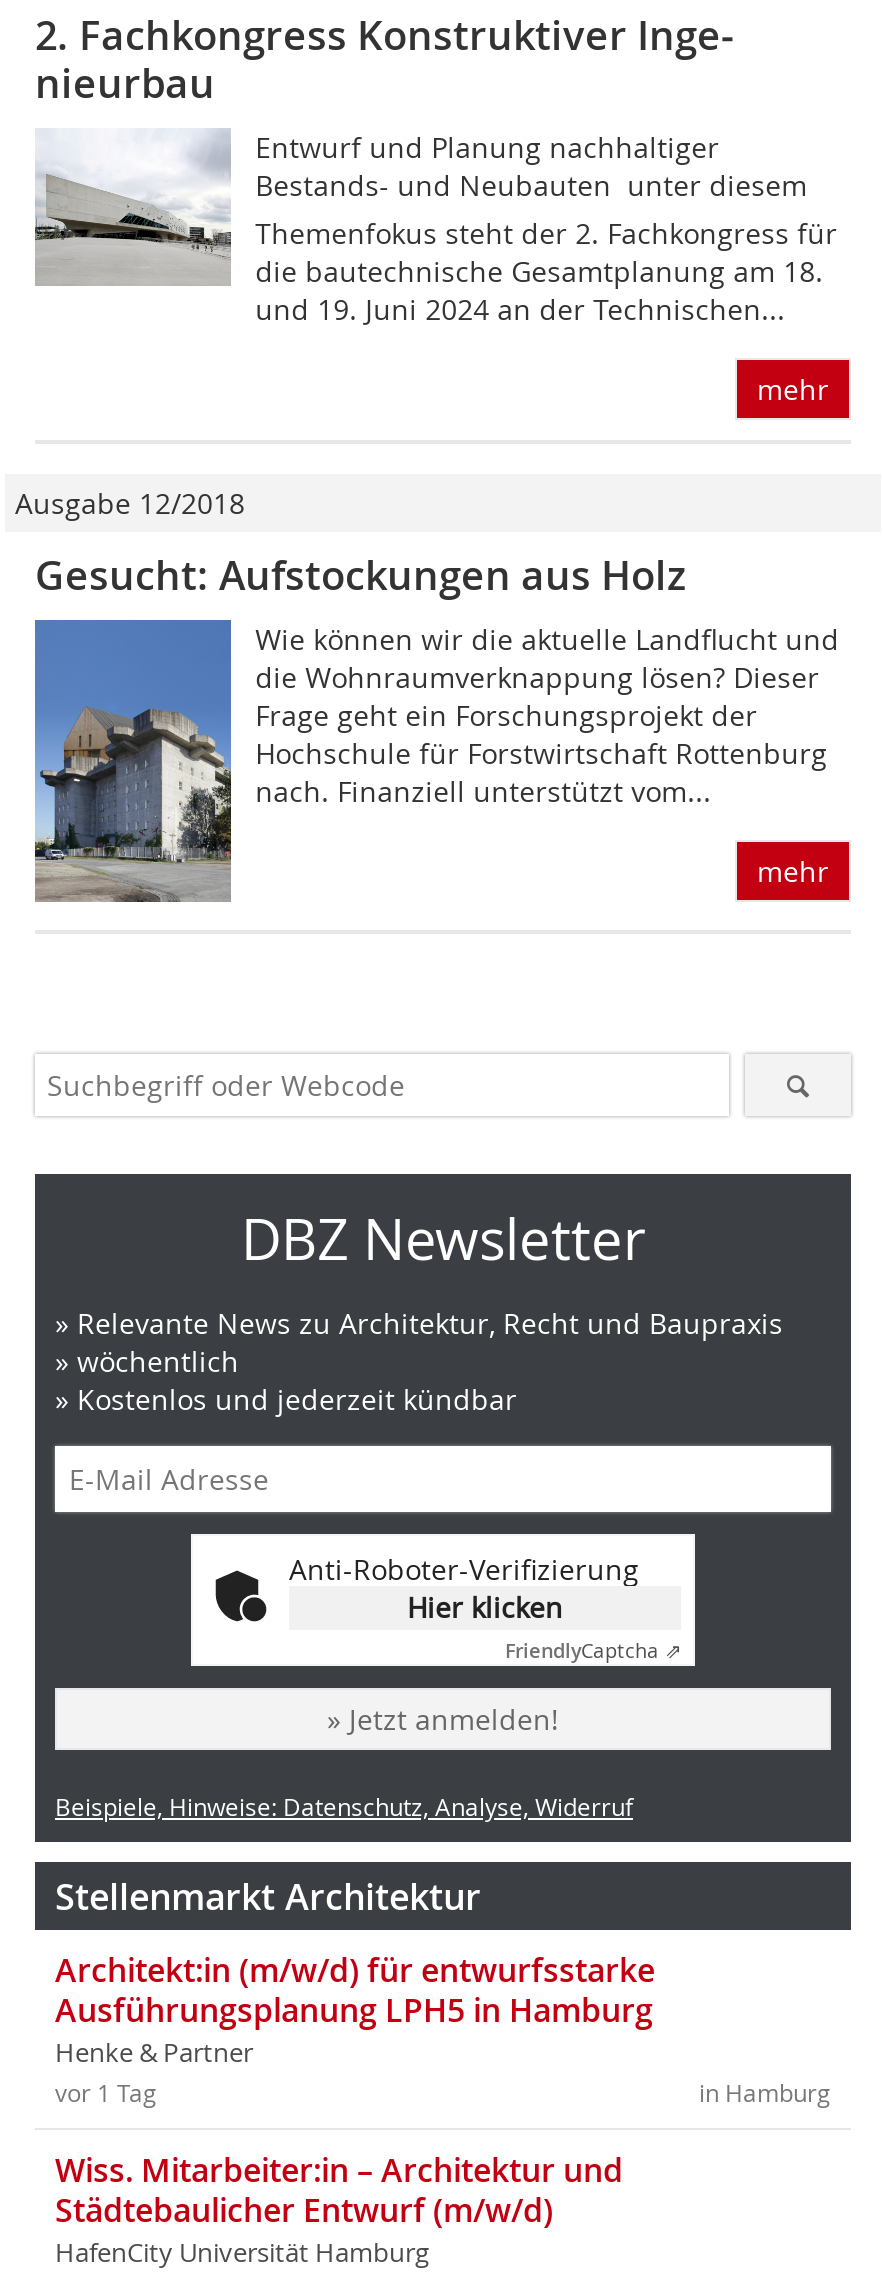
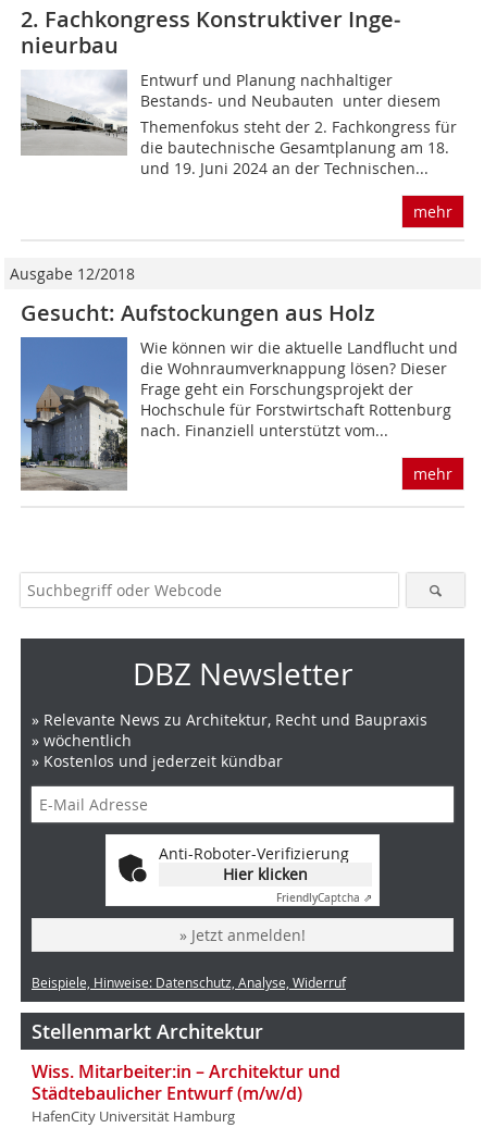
- Architekt:in (m/w/d) für entwurfsstarke
- Ausführungsplanung LPH5 in Hamburg
- Henke & Partner
- in Hamburg
- vor 1 Tag
